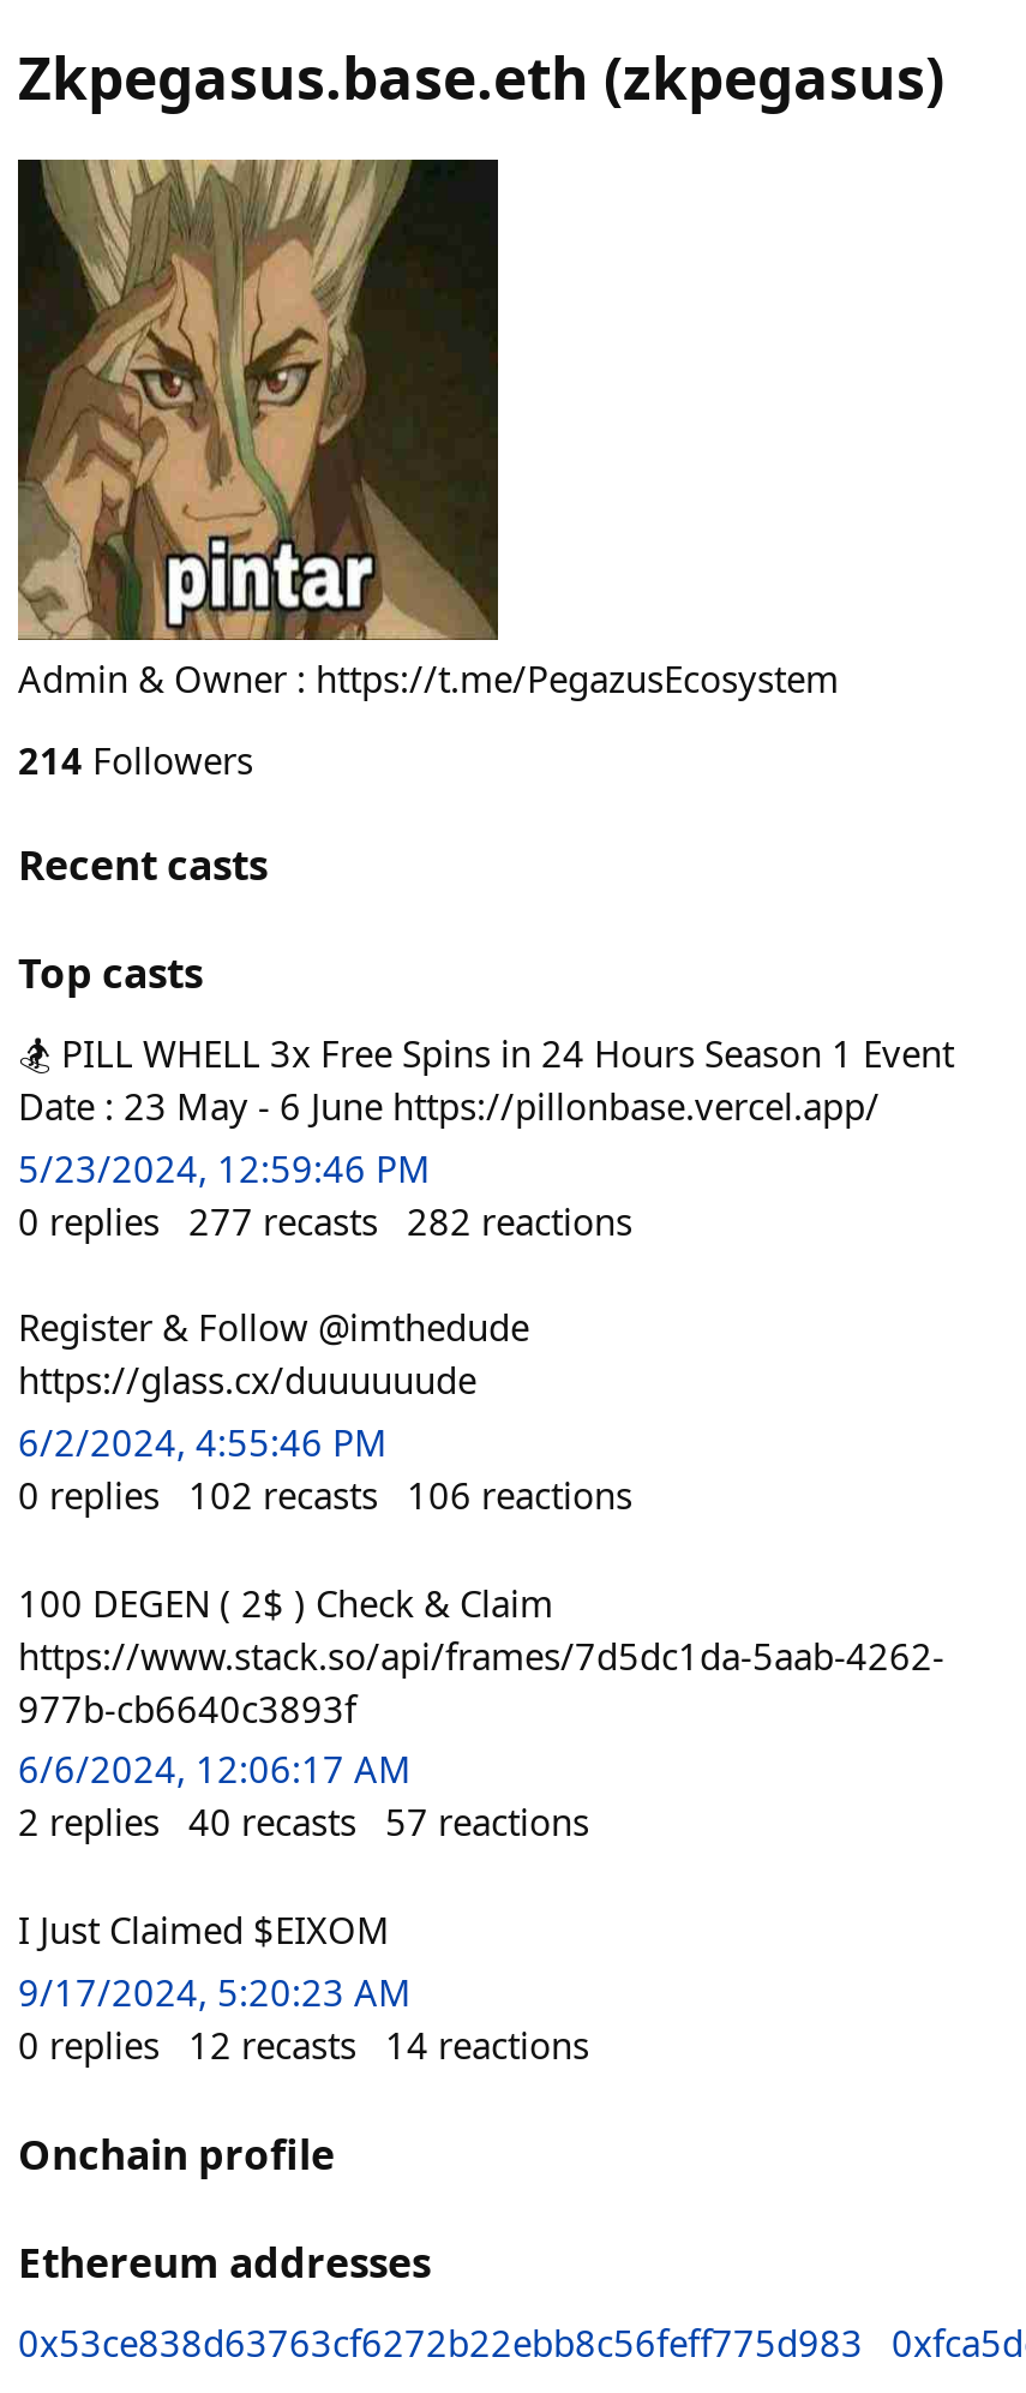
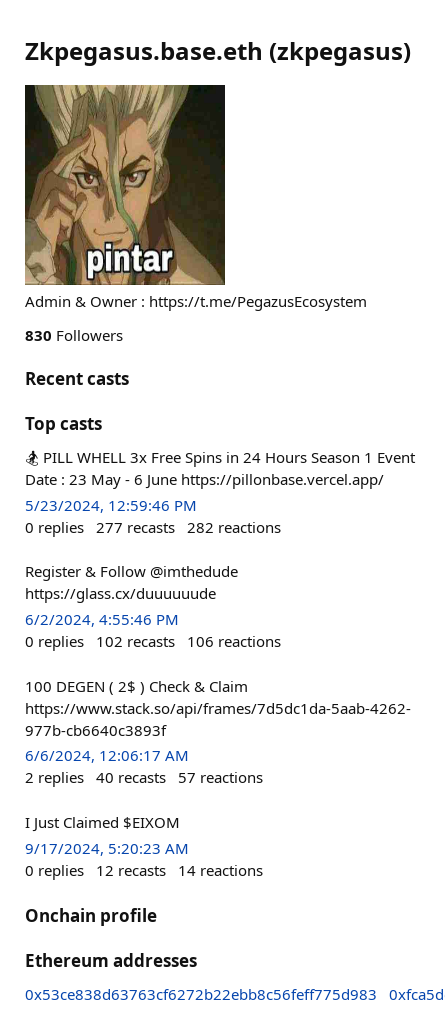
- 214 Followers
+ 830 Followers
